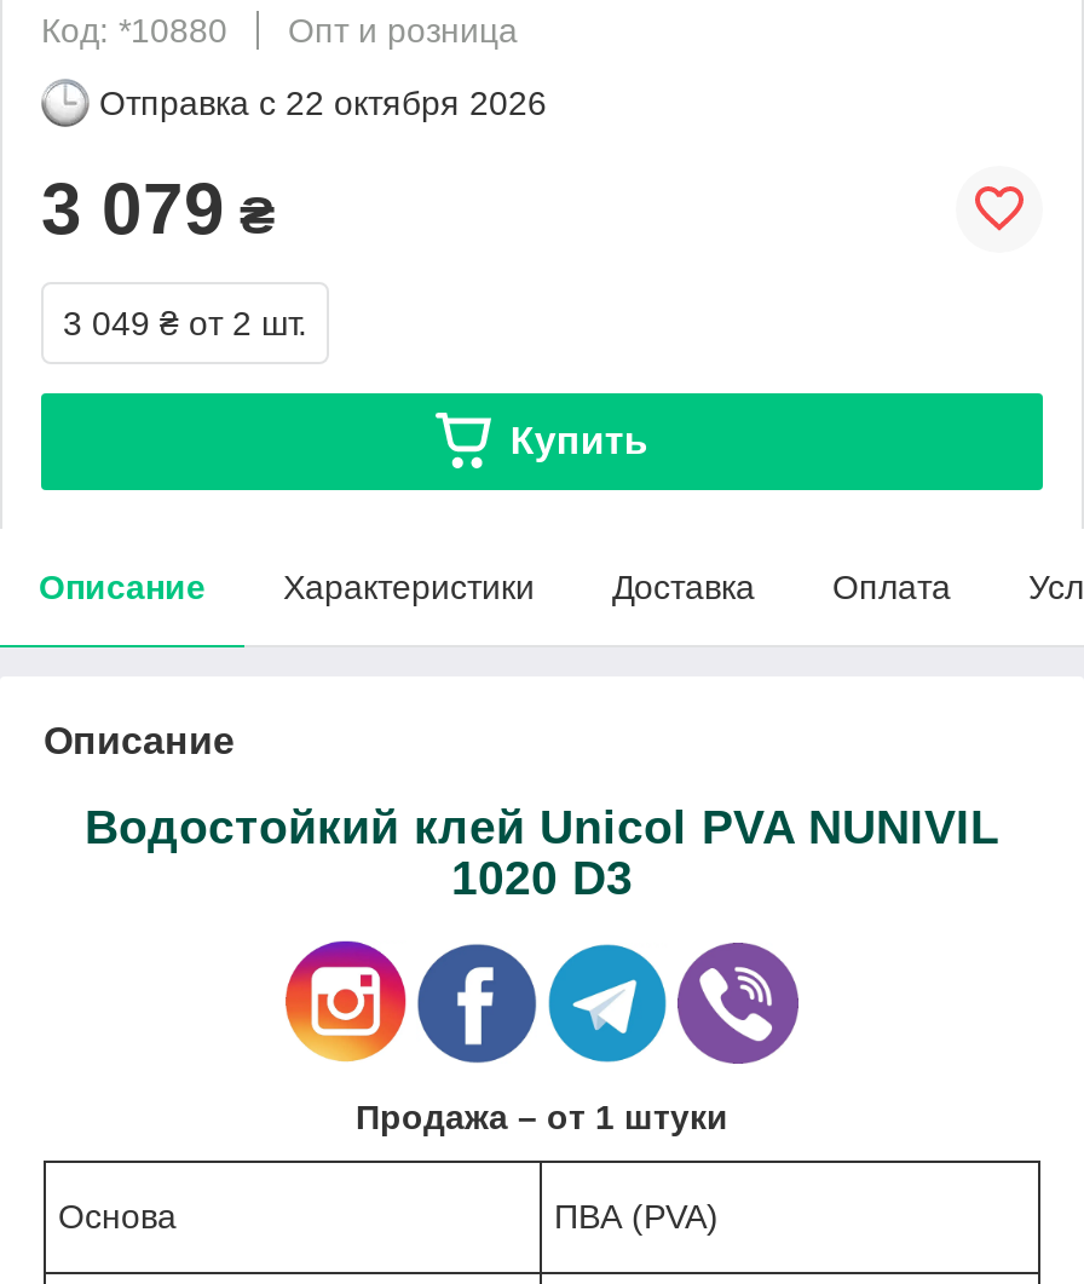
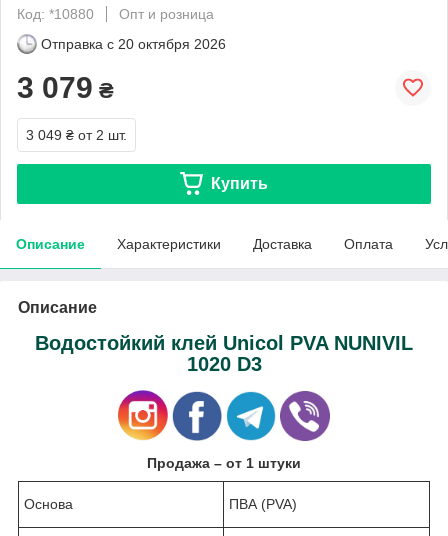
- Отправка с 22 октября 2026
+ Отправка с 20 октября 2026
